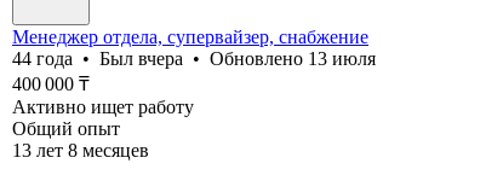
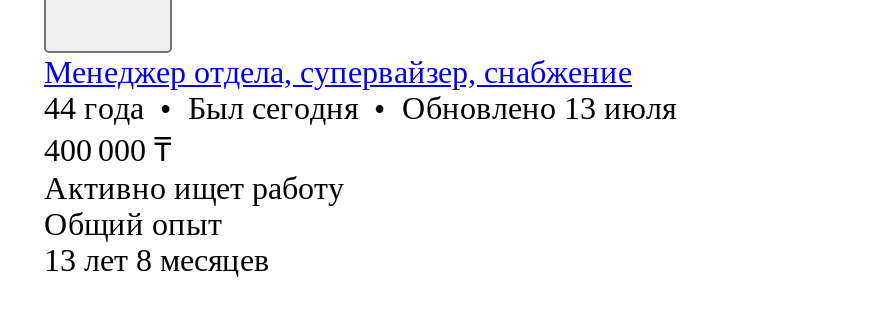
- 44 года • Был вчера • Обновлено 13 июля
+ 44 года • Был сегодня • Обновлено 13 июля
